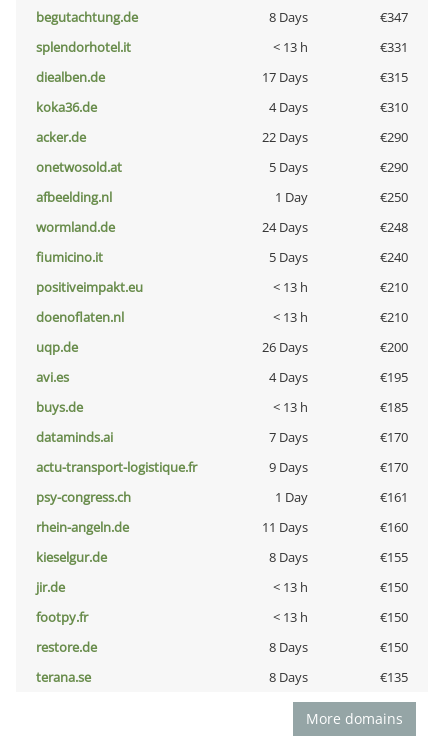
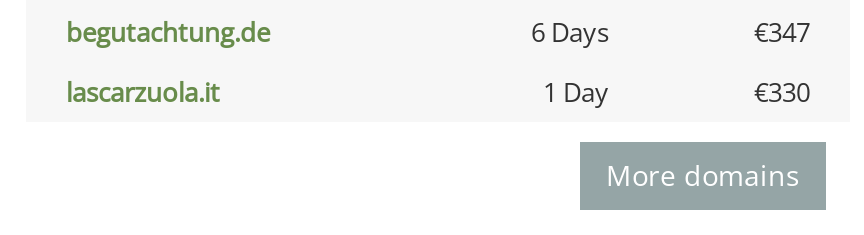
- 8 Days
+ 6 Days

- splendorhotel.it
- < 13 h
- €331
- diealben.de
- 17 Days
- €315
- koka36.de
- 4 Days
- €310
- acker.de
- 22 Days
- €290
- onetwosold.at
- 5 Days
- €290
- afbeelding.nl
+ lascarzuola.it

- €250
- wormland.de
- 24 Days
- €248
- fiumicino.it
- 5 Days
- €240
- positiveimpakt.eu
- < 13 h
- €210
- doenoflaten.nl
- < 13 h
- €210
- uqp.de
- 26 Days
- €200
- avi.es
- 4 Days
- €195
- buys.de
- < 13 h
- €185
- dataminds.ai
- 7 Days
- €170
- actu-transport-logistique.fr
- 9 Days
- €170
- psy-congress.ch
- 1 Day
- €161
- rhein-angeln.de
- 11 Days
- €160
- kieselgur.de
- 8 Days
- €155
- jir.de
- < 13 h
- €150
- footpy.fr
- < 13 h
- €150
- restore.de
- 8 Days
- €150
- terana.se
- 8 Days
- €135
+ €330
